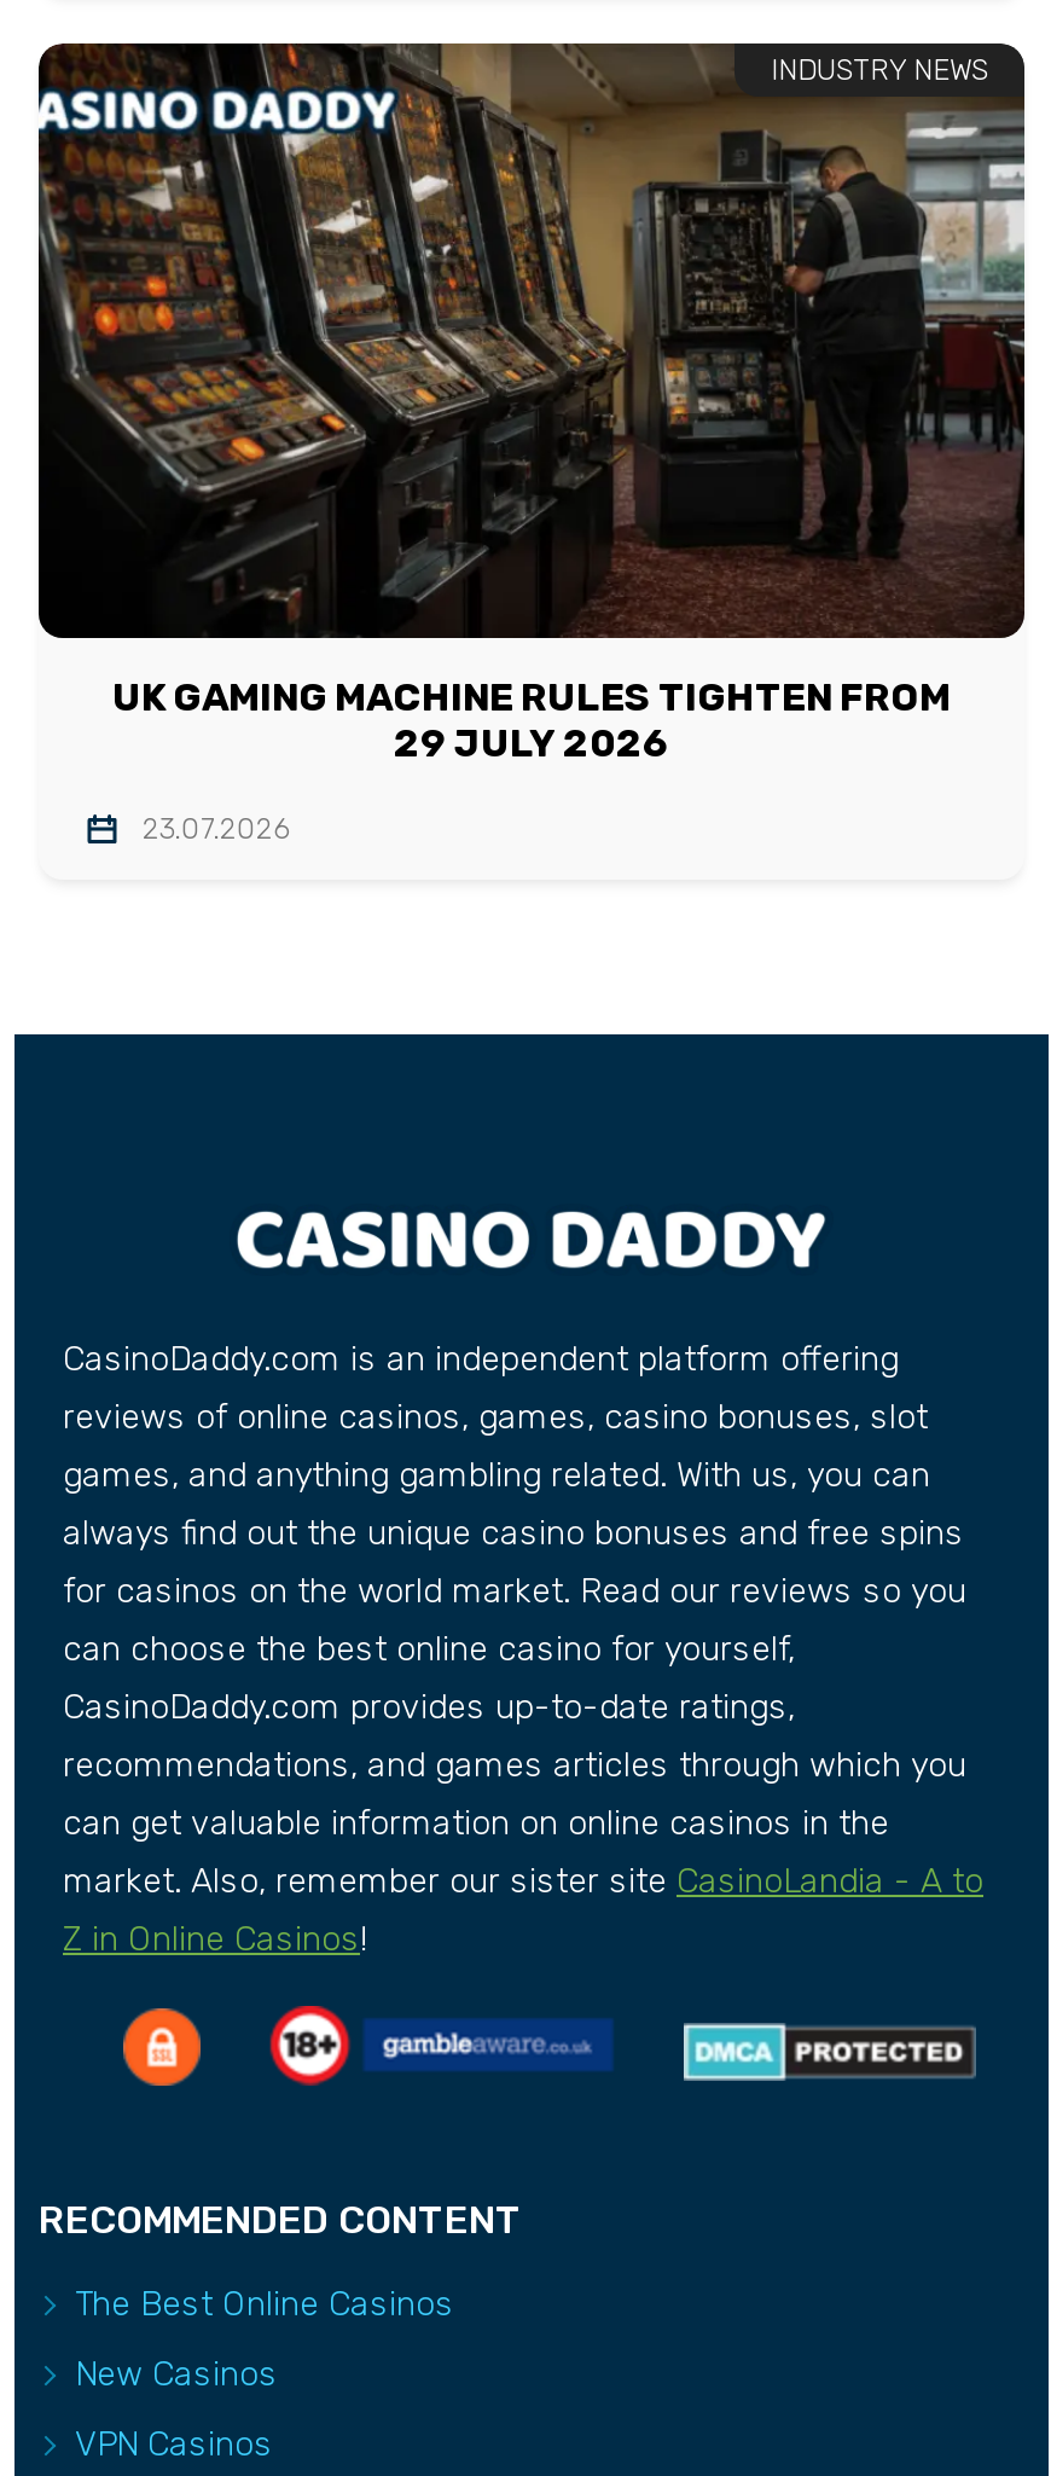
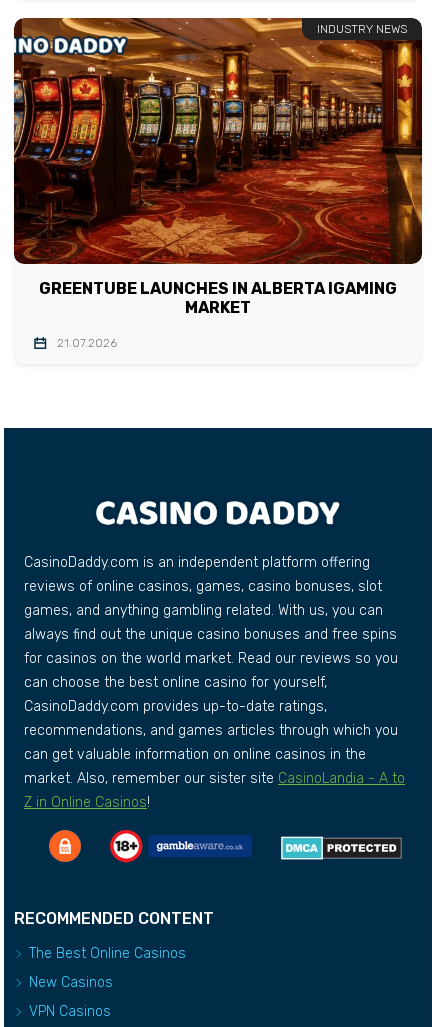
- [image]
- UK GAMING MACHINE RULES TIGHTEN FROM
- 29 JULY 2026
+ [image]
+ GREENTUBE LAUNCHES IN ALBERTA IGAMING
+ MARKET

- 23.07.2026
+ 21.07.2026
